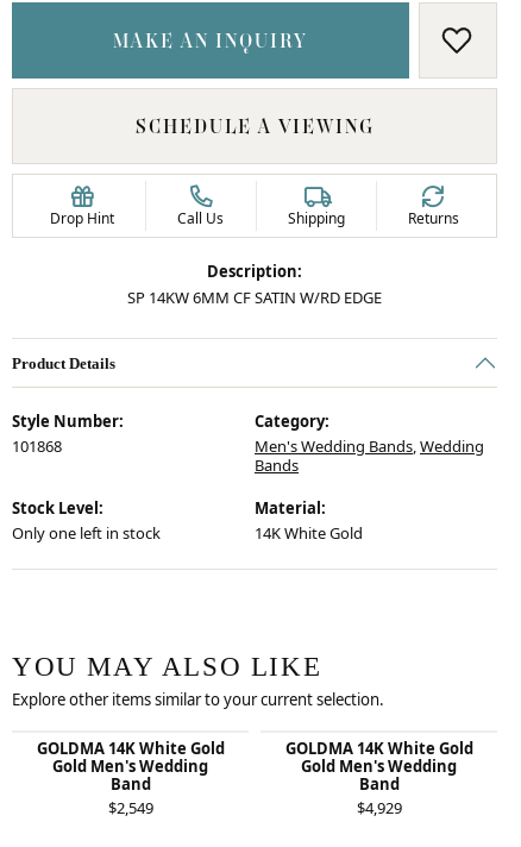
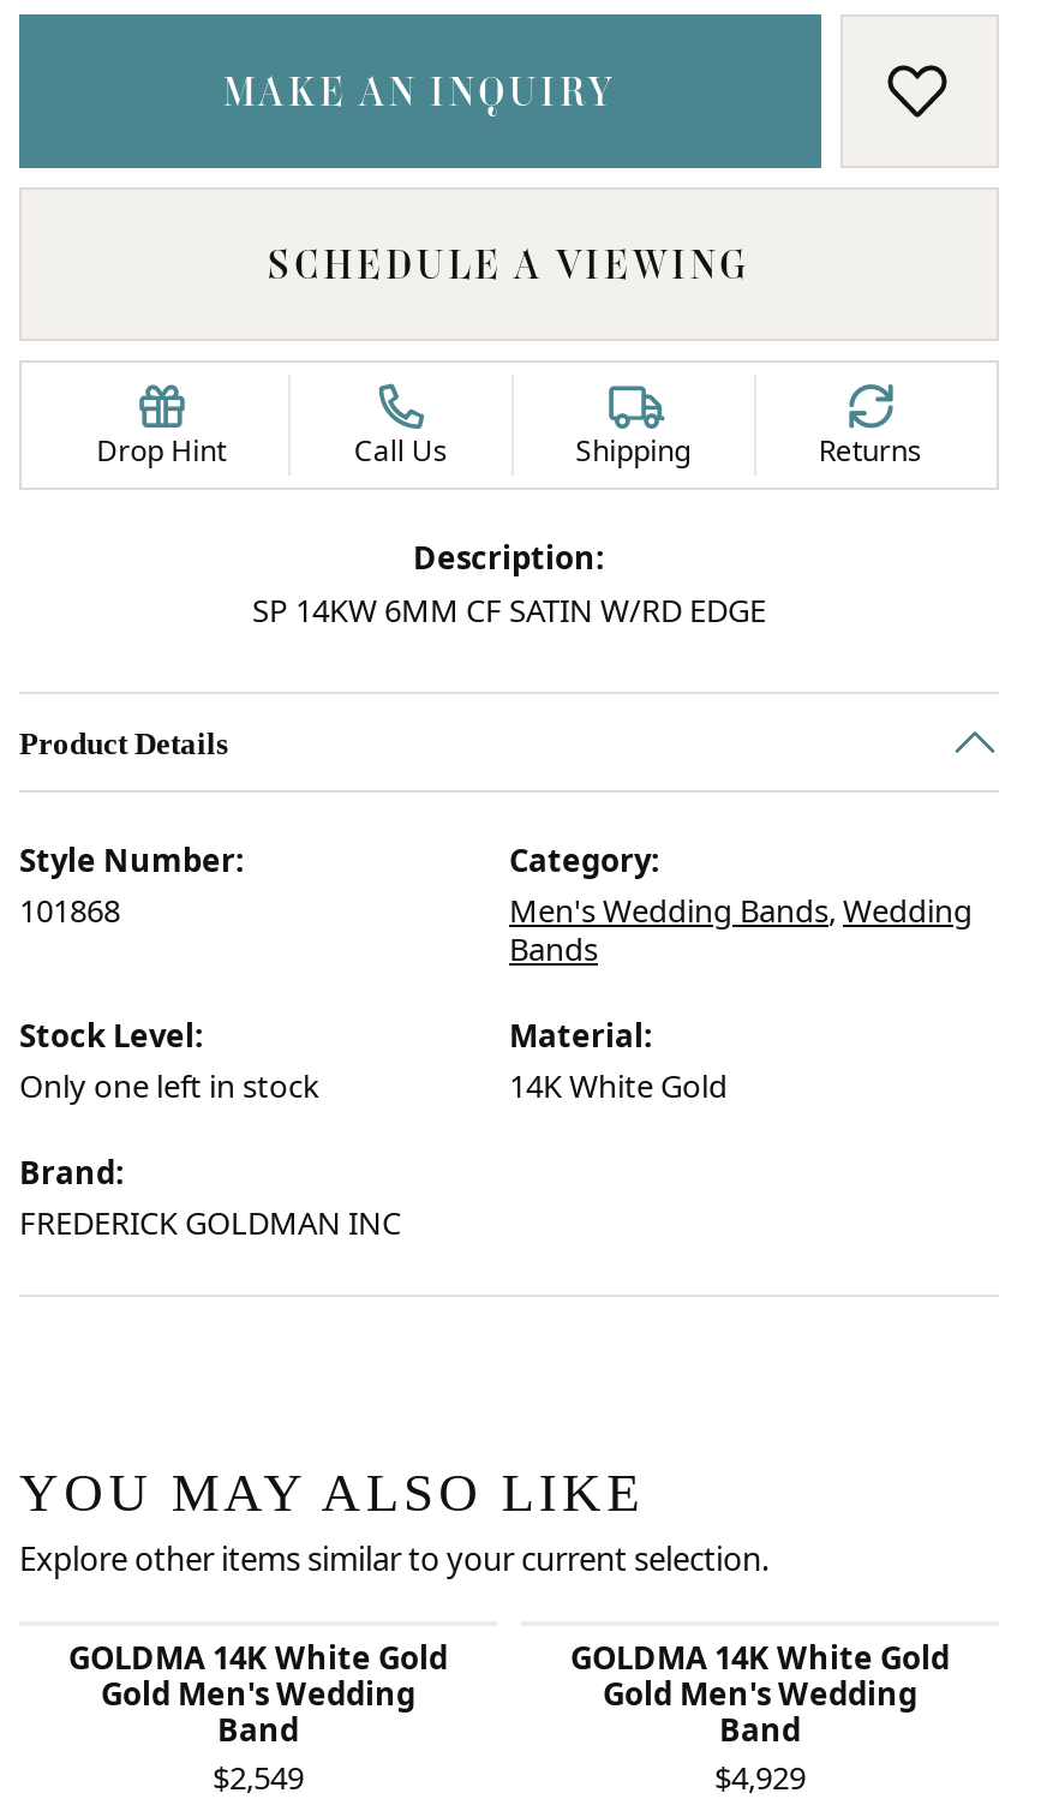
+ Brand:
+ FREDERICK GOLDMAN INC
